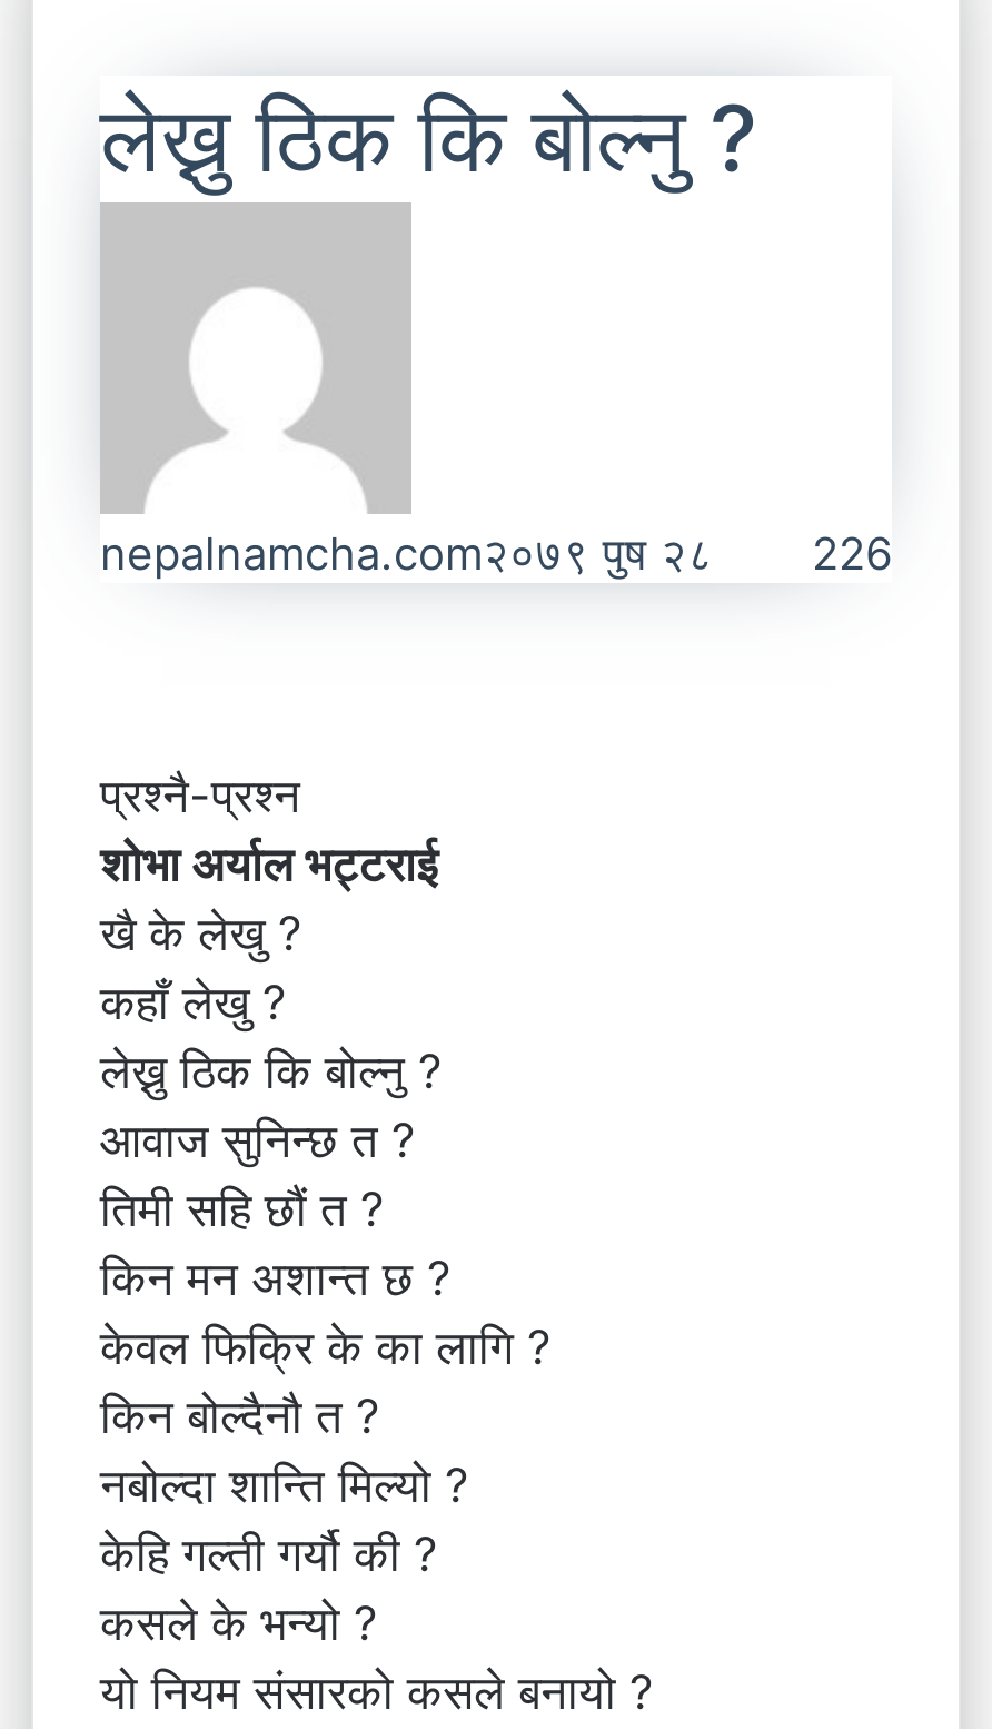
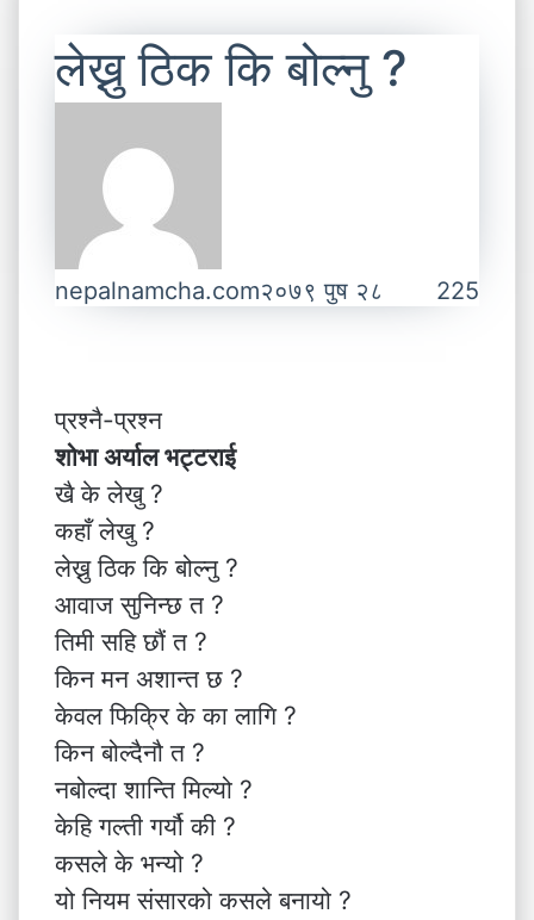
- nepalnamcha.com२०७९ पुष २८ 226
+ nepalnamcha.com२०७९ पुष २८ 225
